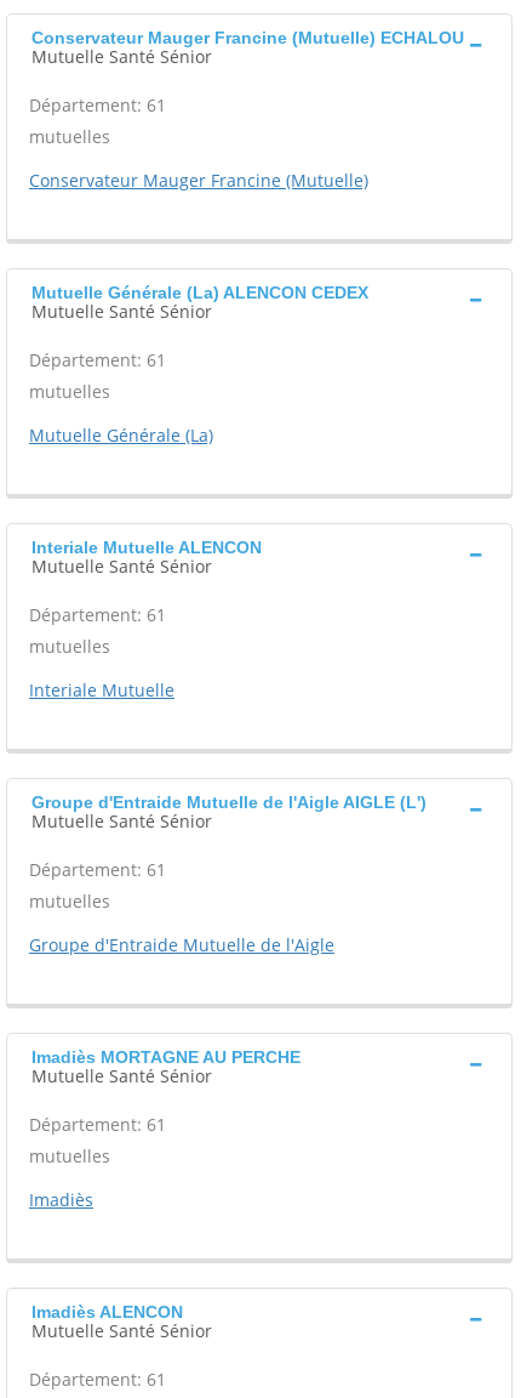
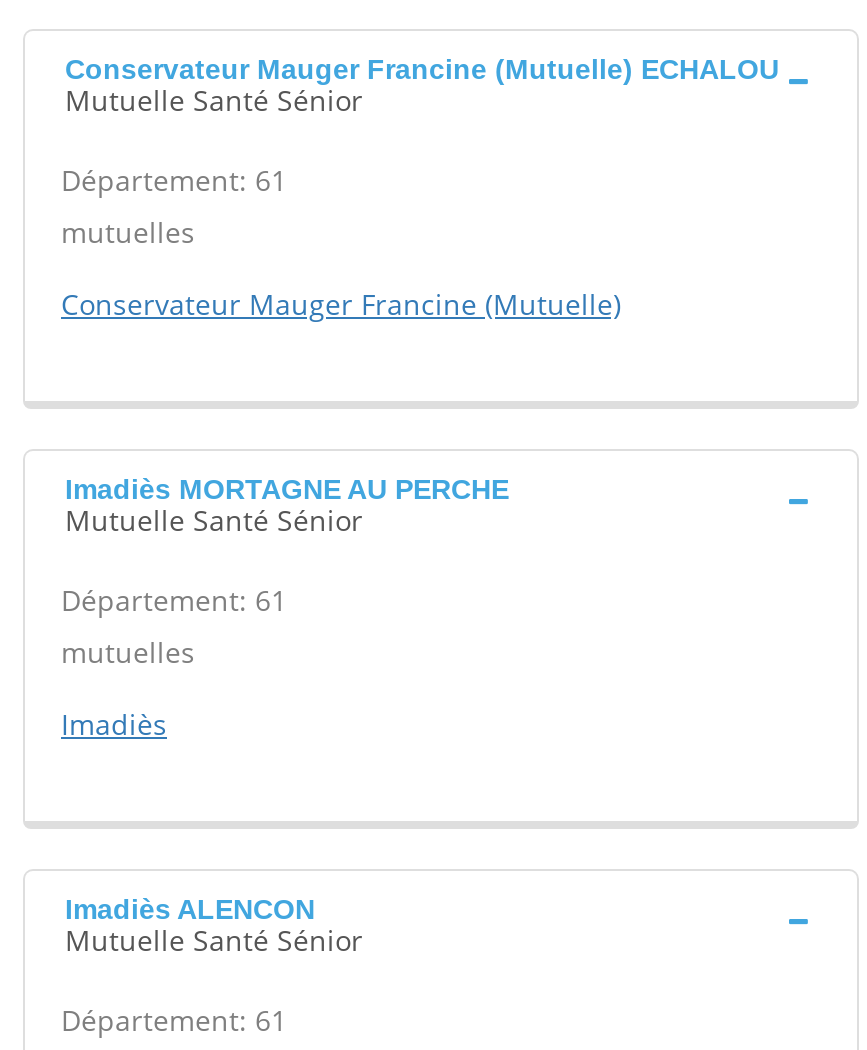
- Mutuelle Générale (La) ALENCON CEDEX
- Mutuelle Santé Sénior
- Département: 61
- mutuelles
- Mutuelle Générale (La)

- Interiale Mutuelle ALENCON
- Mutuelle Santé Sénior
- Département: 61
- mutuelles
- Interiale Mutuelle

- Groupe d'Entraide Mutuelle de l'Aigle AIGLE (L')
- Mutuelle Santé Sénior
- Département: 61
- mutuelles
- Groupe d'Entraide Mutuelle de l'Aigle
